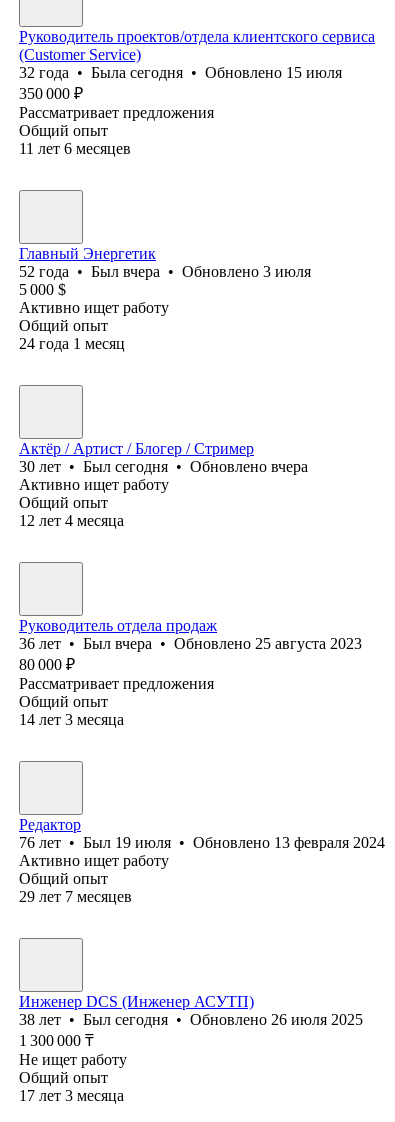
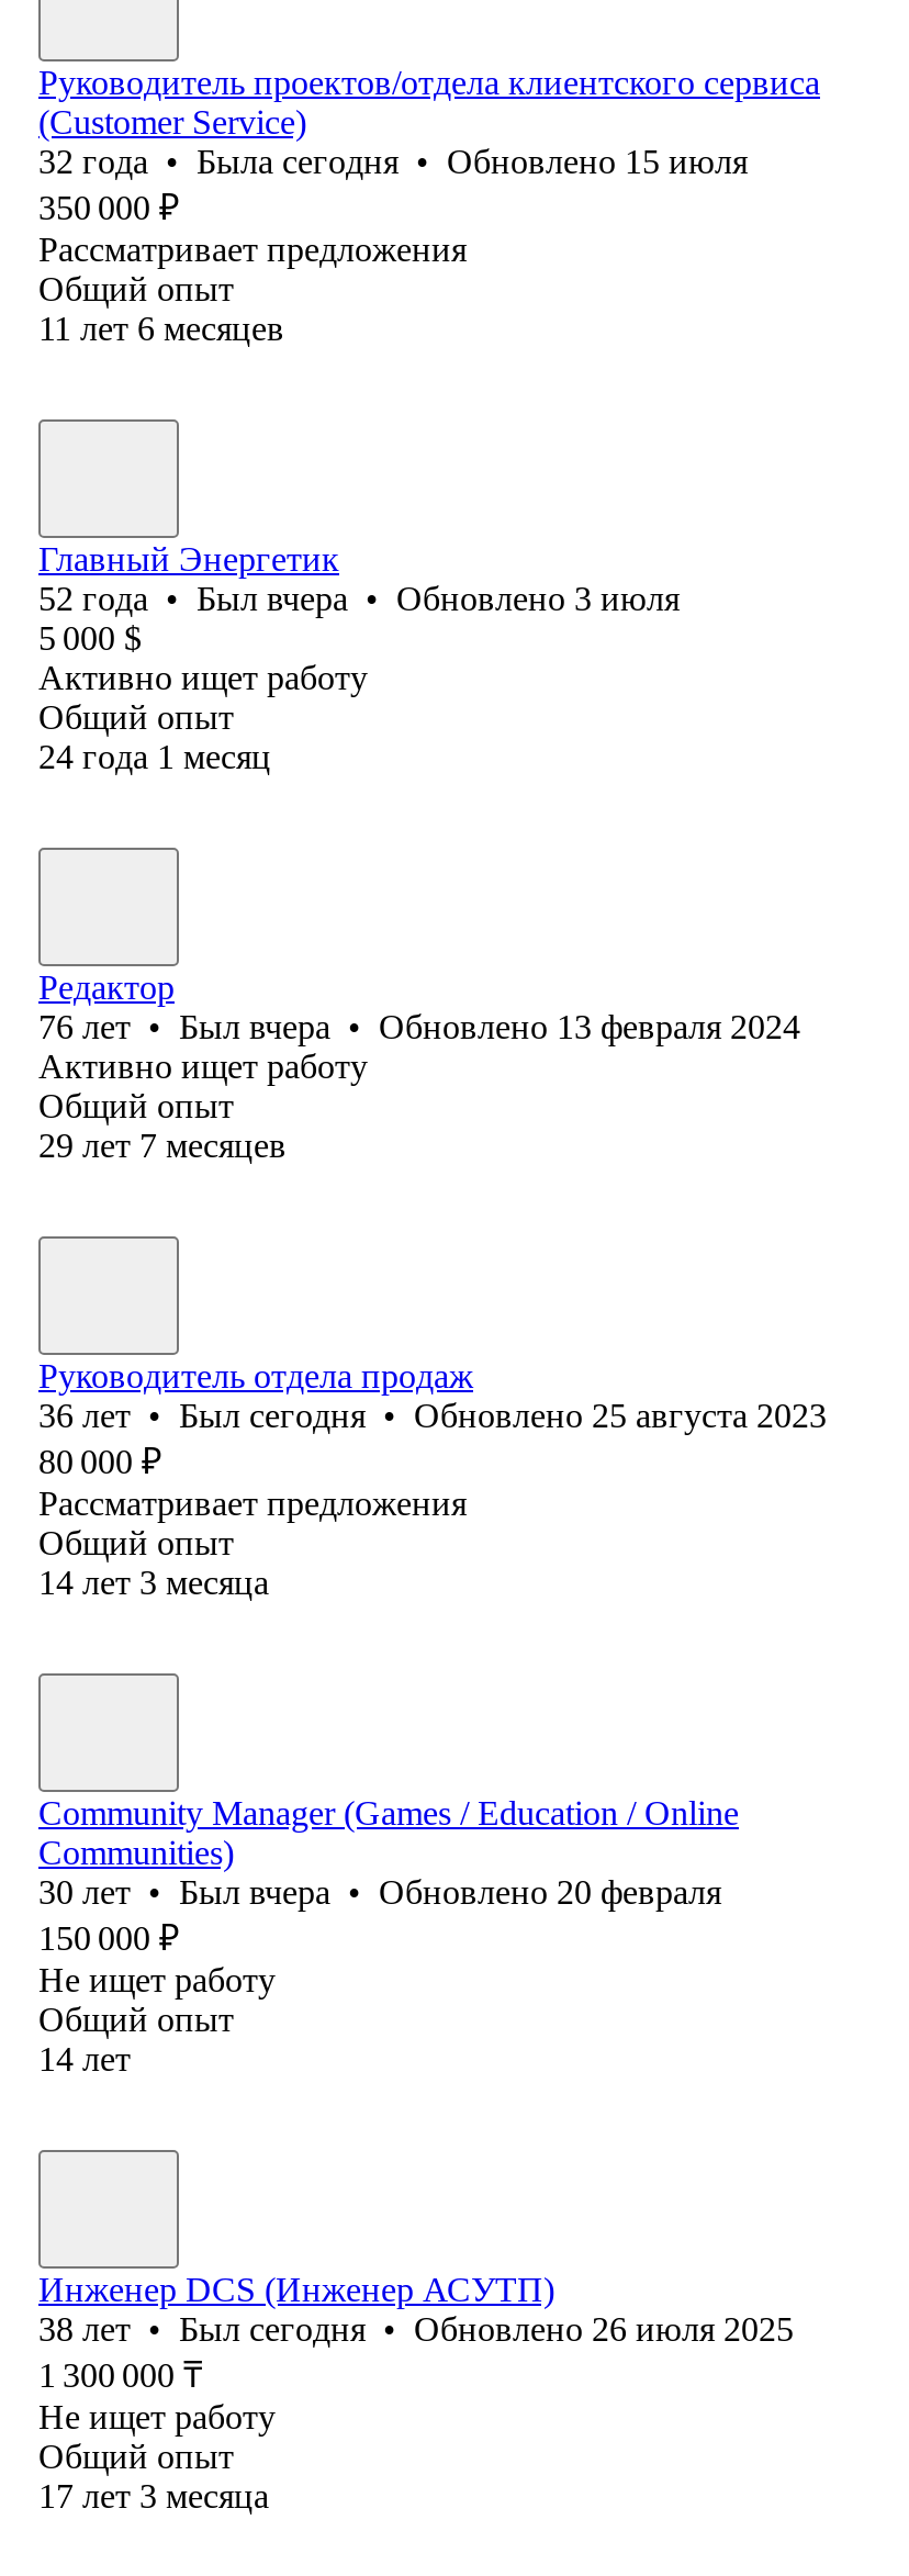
- Актёр / Артист / Блогер / Стример
- 30 лет • Был сегодня • Обновлено вчера
+ Редактор
+ 76 лет • Был вчера • Обновлено 13 февраля 2024

- 12 лет 4 месяца
+ 29 лет 7 месяцев

- 36 лет • Был вчера • Обновлено 25 августа 2023
+ 36 лет • Был сегодня • Обновлено 25 августа 2023

- Редактор
- 76 лет • Был 19 июля • Обновлено 13 февраля 2024
- Активно ищет работу
+ Community Manager (Games / Education / Online
+ Communities)
+ 30 лет • Был вчера • Обновлено 20 февраля
+ 150 000 ₽
+ Не ищет работу

- 29 лет 7 месяцев
+ 14 лет
